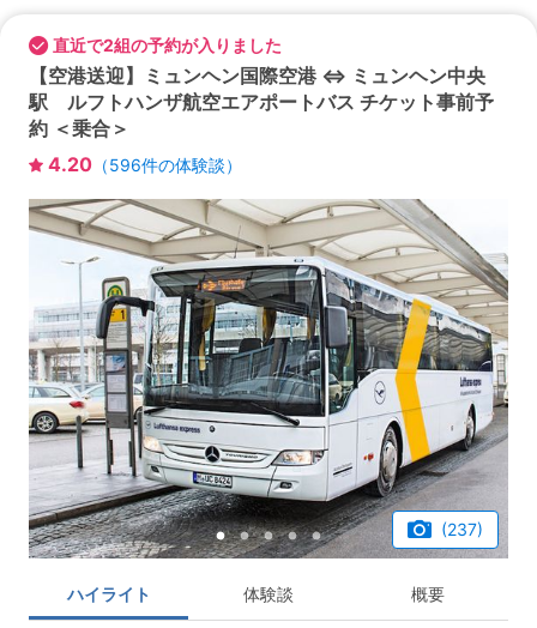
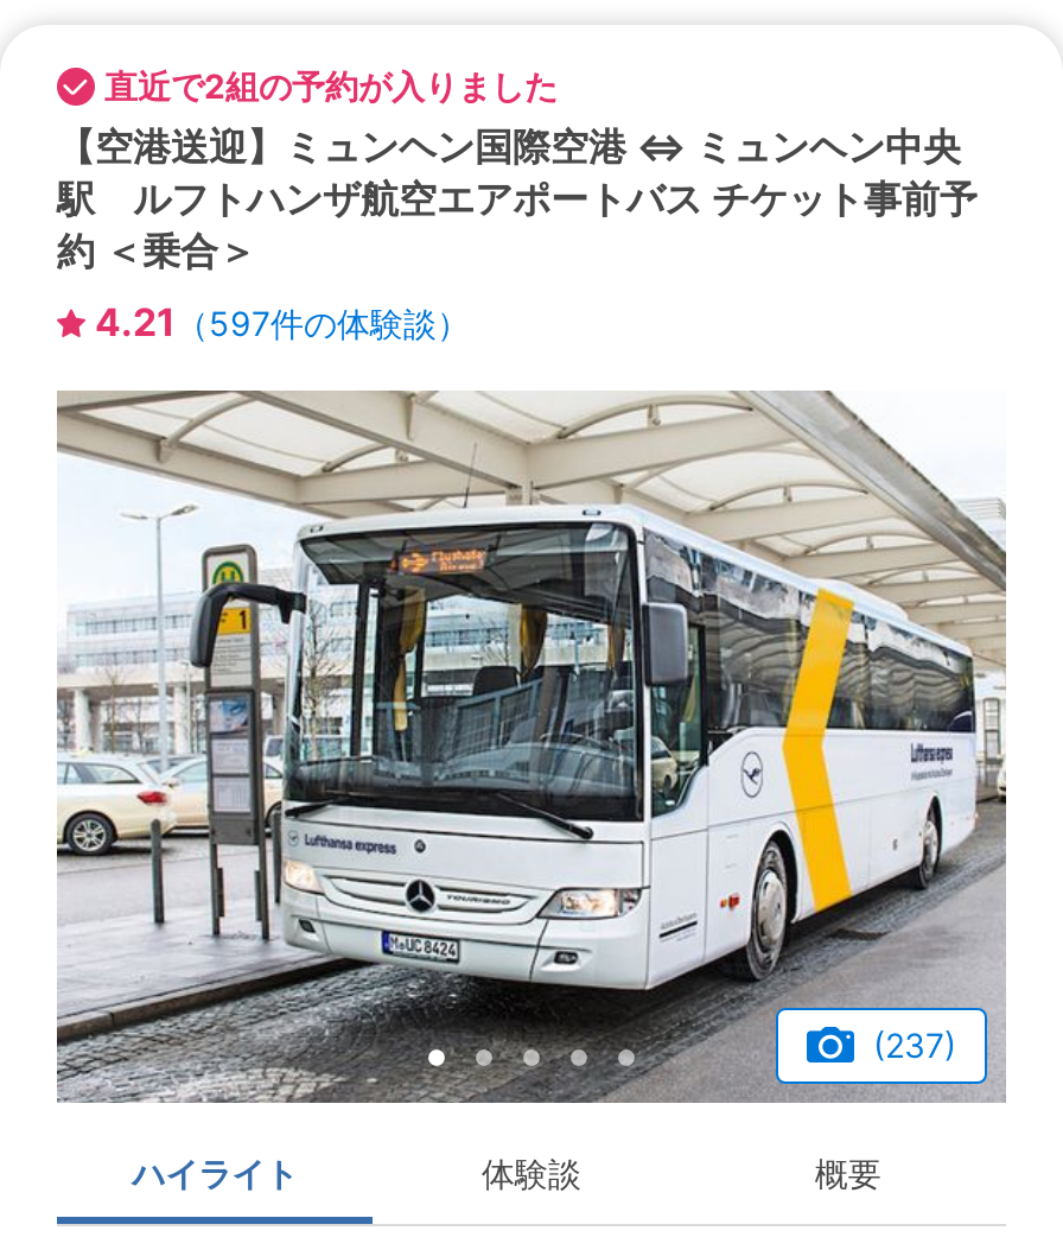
- 4.20（596件の体験談）
+ 4.21（597件の体験談）
